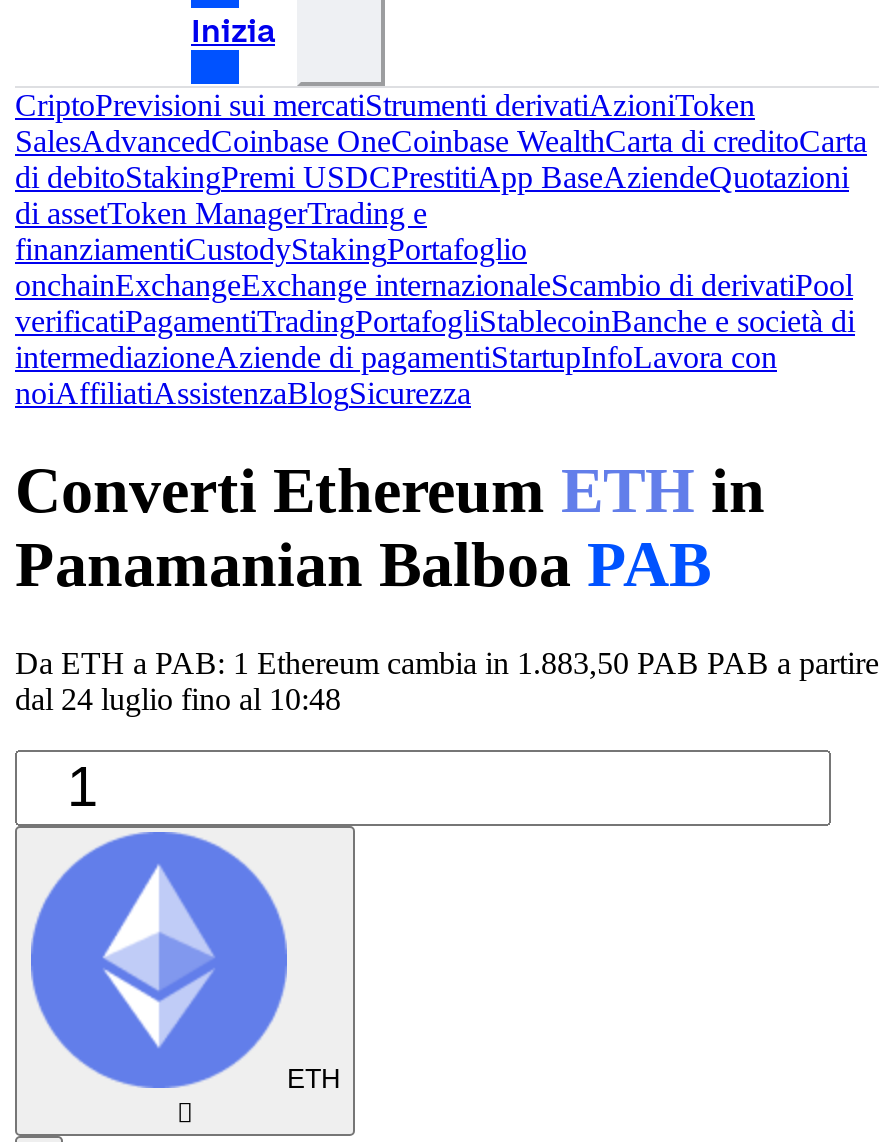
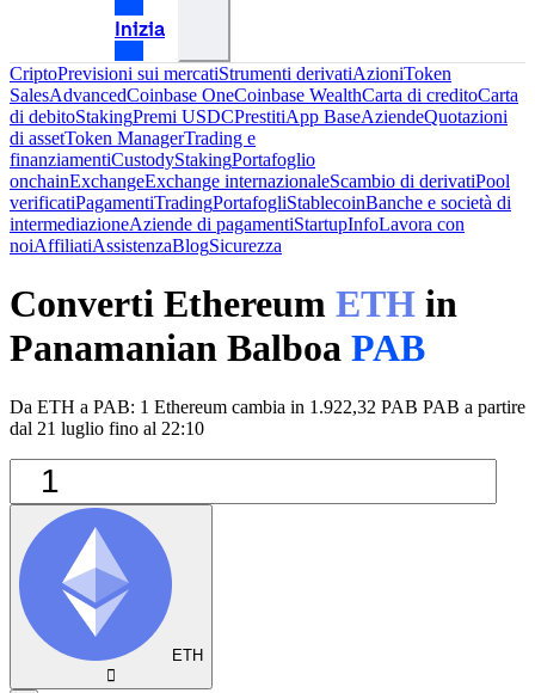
- Da ETH a PAB: 1 Ethereum cambia in 1.883,50 PAB PAB a partire
+ Da ETH a PAB: 1 Ethereum cambia in 1.922,32 PAB PAB a partire

- dal 24 luglio fino al 10:48
+ dal 21 luglio fino al 22:10
